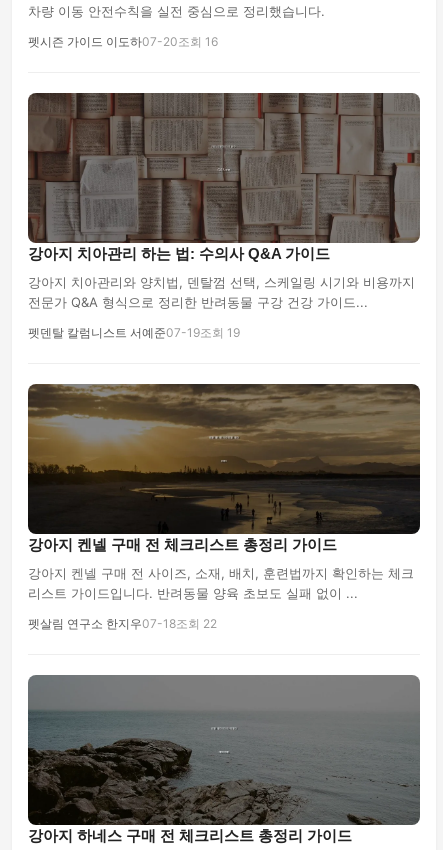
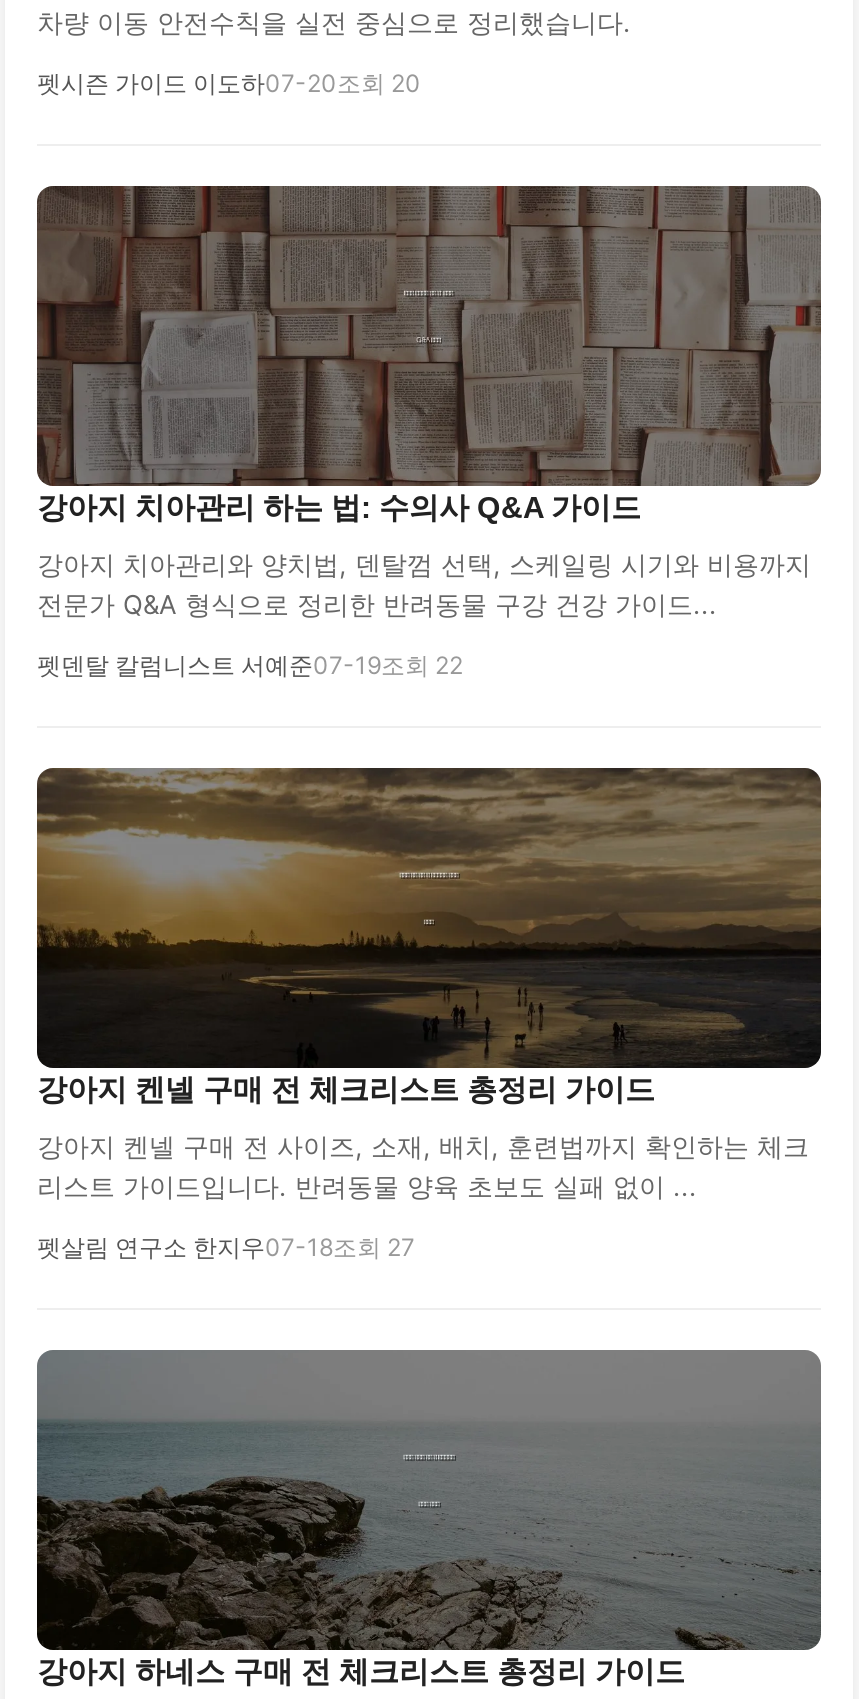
- 펫시즌 가이드 이도하07-20조회 16
+ 펫시즌 가이드 이도하07-20조회 20

- 펫덴탈 칼럼니스트 서예준07-19조회 19
+ 펫덴탈 칼럼니스트 서예준07-19조회 22

- 펫살림 연구소 한지우07-18조회 22
+ 펫살림 연구소 한지우07-18조회 27
